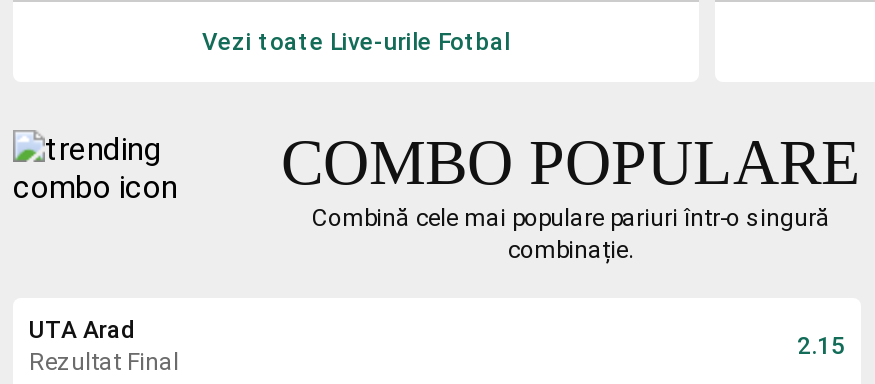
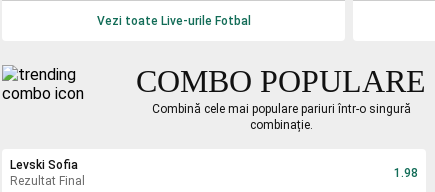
- UTA Arad
+ Levski Sofia

- 2.15
+ 1.98
